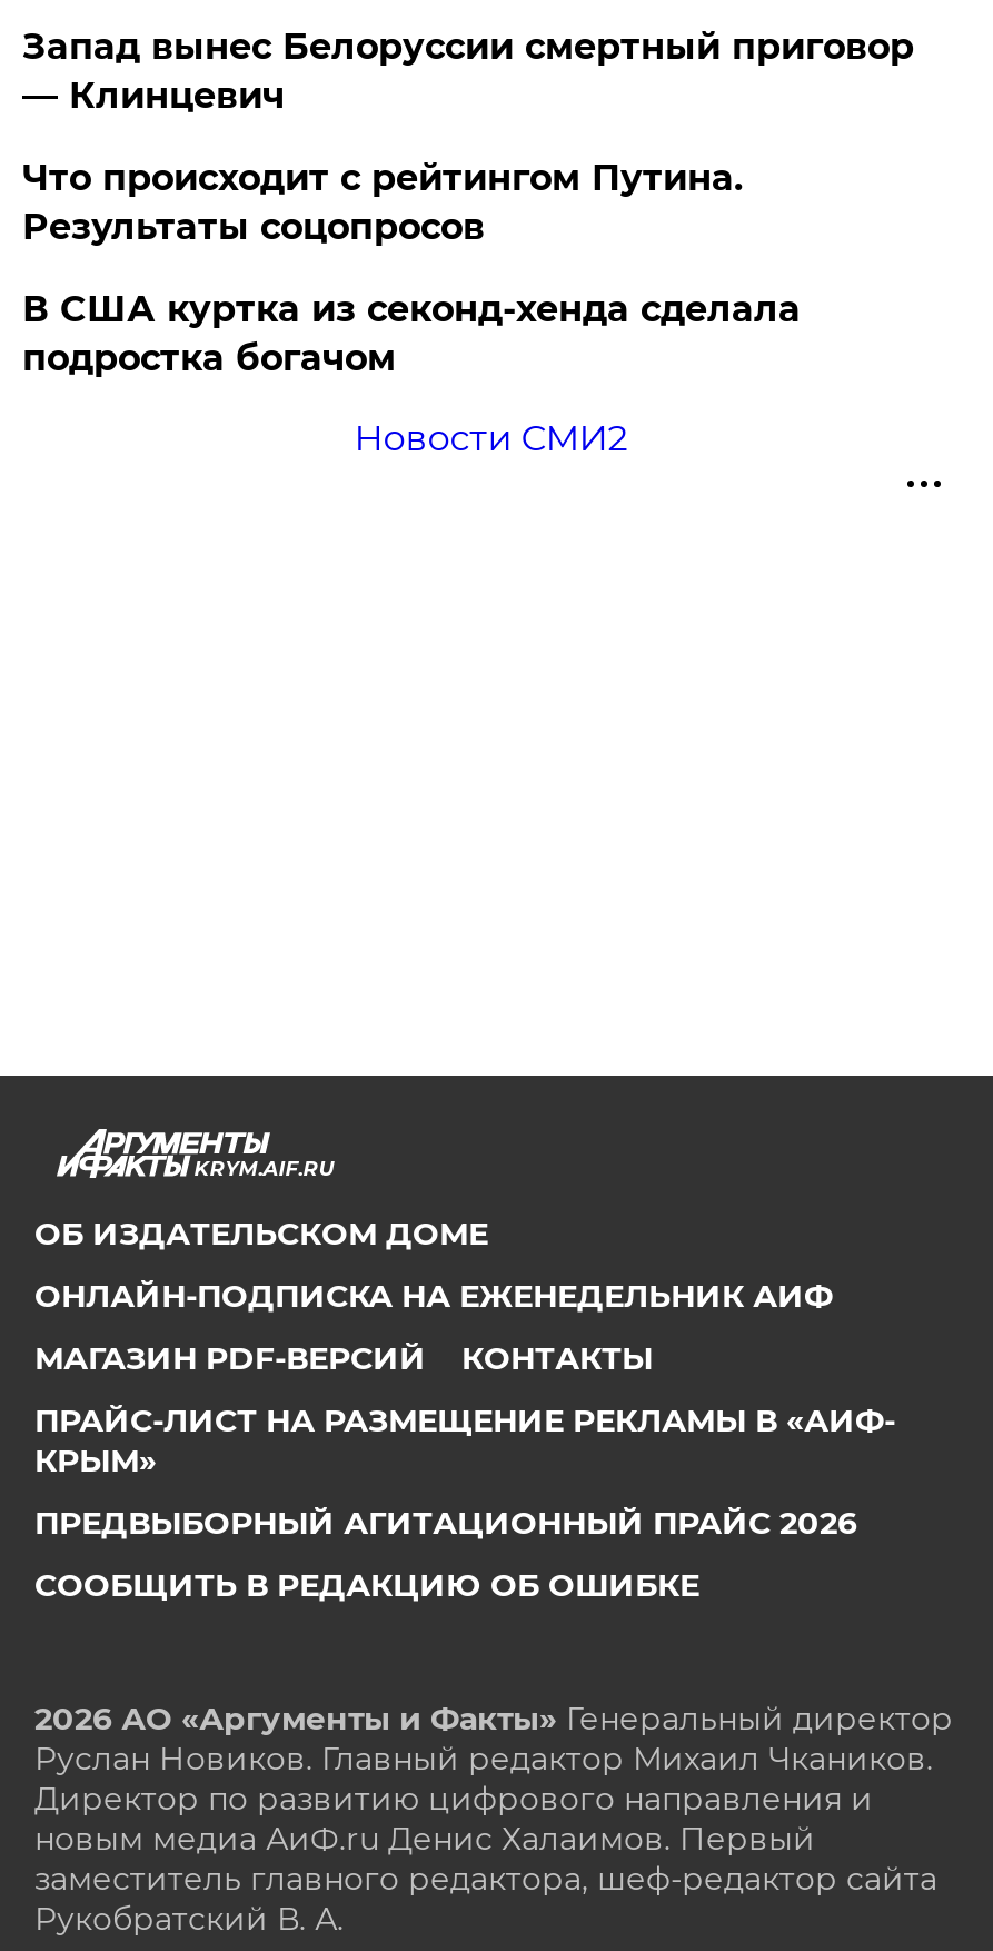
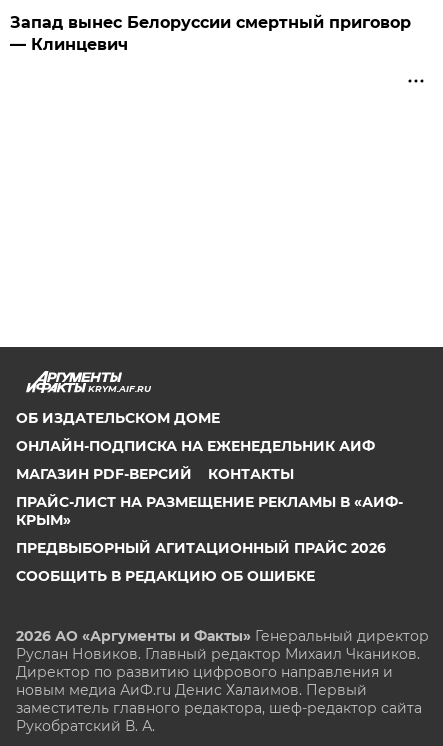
- Что происходит с рейтингом Путина.
- Результаты соцопросов
- В США куртка из секонд-хенда сделала
- подростка богачом
- Новости СМИ2
